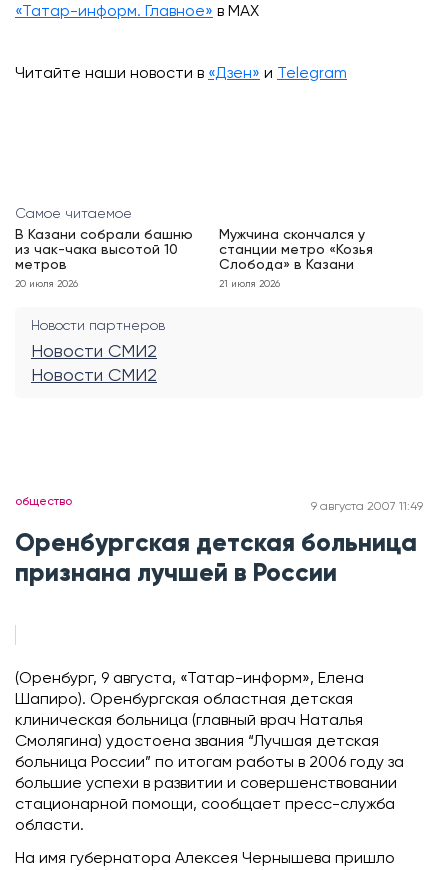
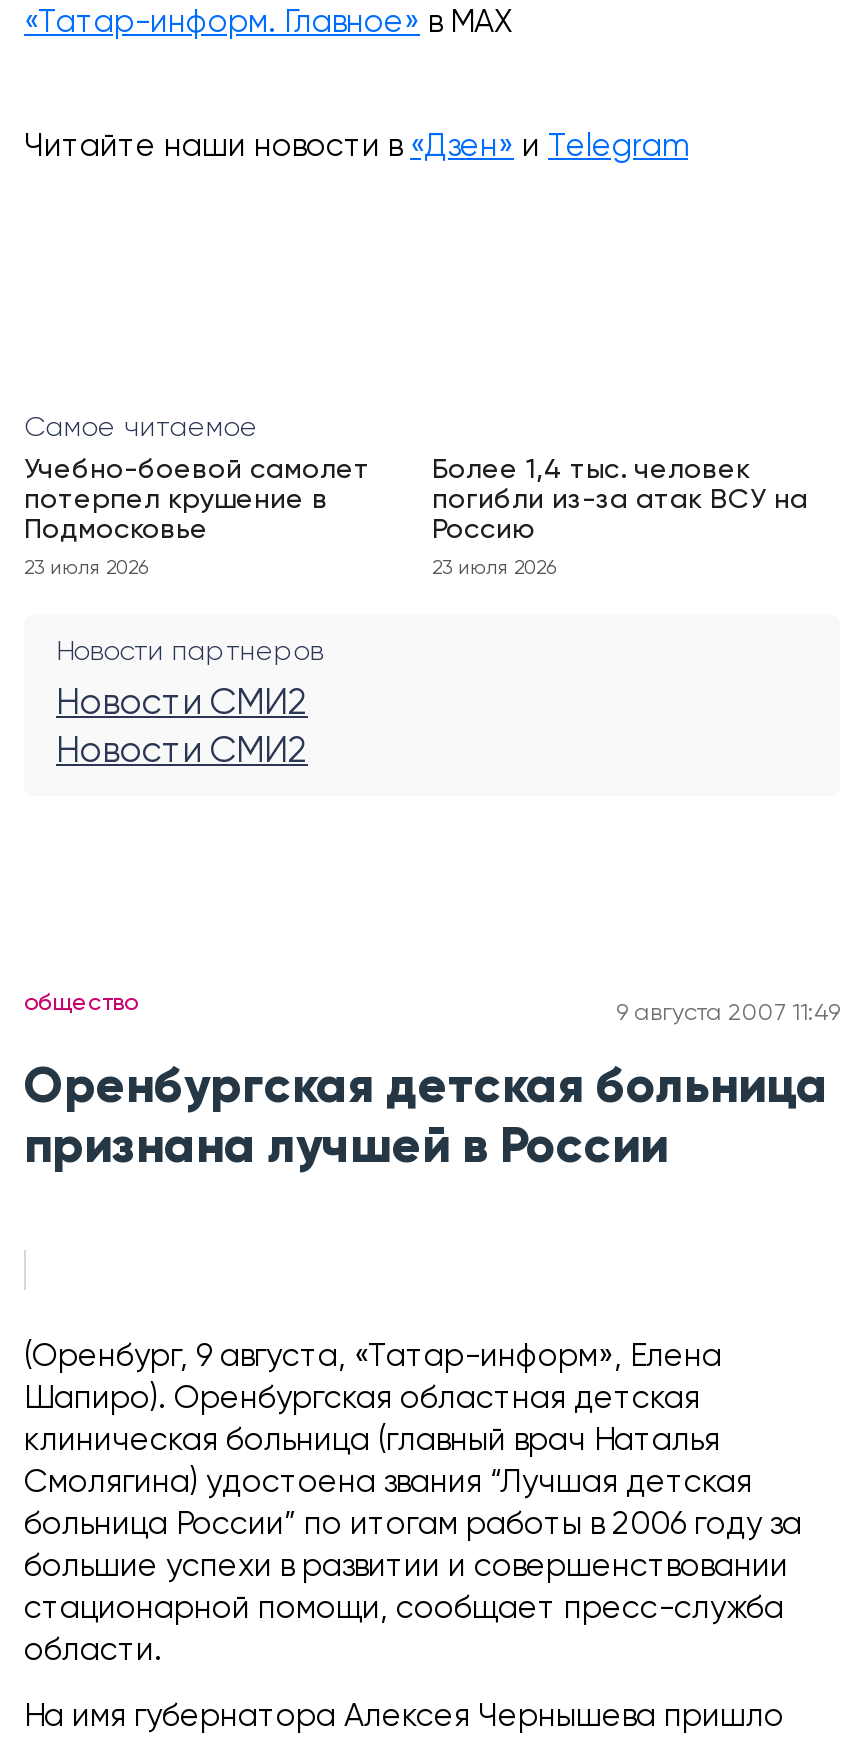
- В Казани собрали башню
- из чак-чака высотой 10
- метров
+ Учебно-боевой самолет
+ потерпел крушение в
+ Подмосковье

- Мужчина скончался у
- станции метро «Козья
- Слобода» в Казани
+ Более 1,4 тыс. человек
+ погибли из-за атак ВСУ на
+ Россию

- 20 июля 2026
+ 23 июля 2026

- 21 июля 2026
+ 23 июля 2026
